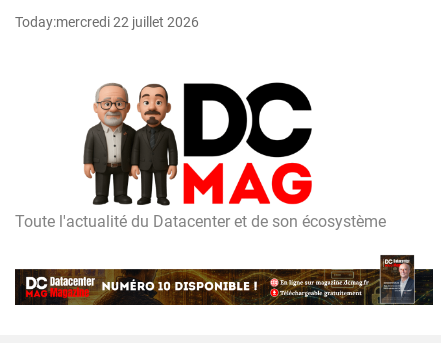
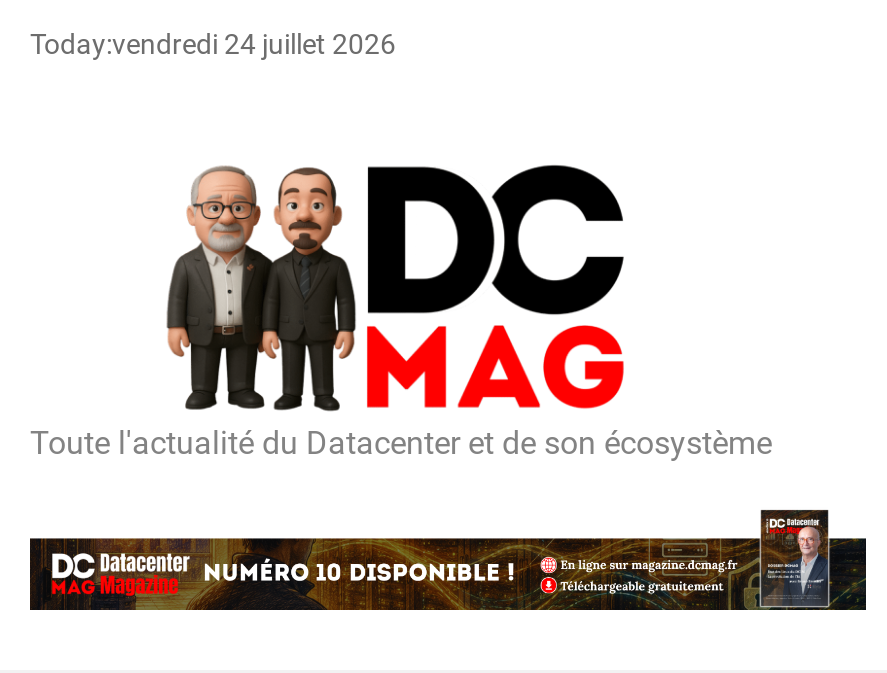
- Today:mercredi 22 juillet 2026
+ Today:vendredi 24 juillet 2026
